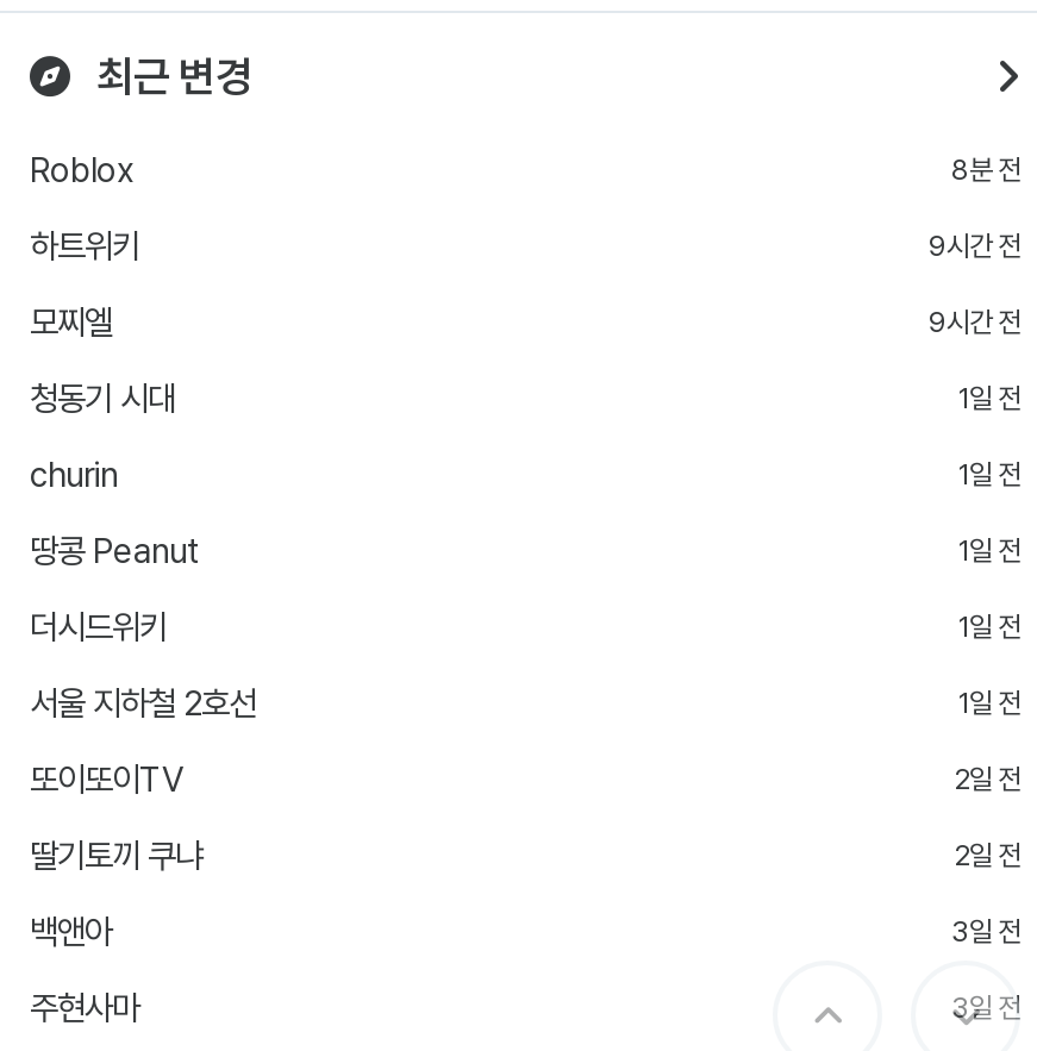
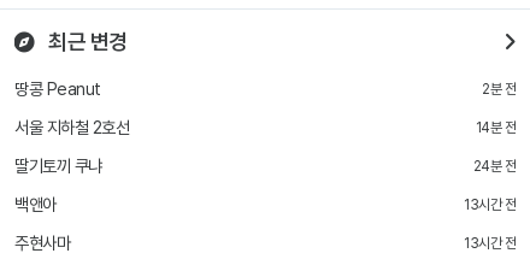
- 8분 전
- Roblox
- 9시간 전
- 하트위키
- 9시간 전
- 모찌엘
- 1일 전
- 청동기 시대
- 1일 전
- churin
- 1일 전
+ 2분 전

- 1일 전
- 더시드위키
- 1일 전
+ 14분 전

- 2일 전
- 또이또이TV
- 2일 전
+ 24분 전

- 3일 전
+ 13시간 전

- 3일 전
+ 13시간 전
